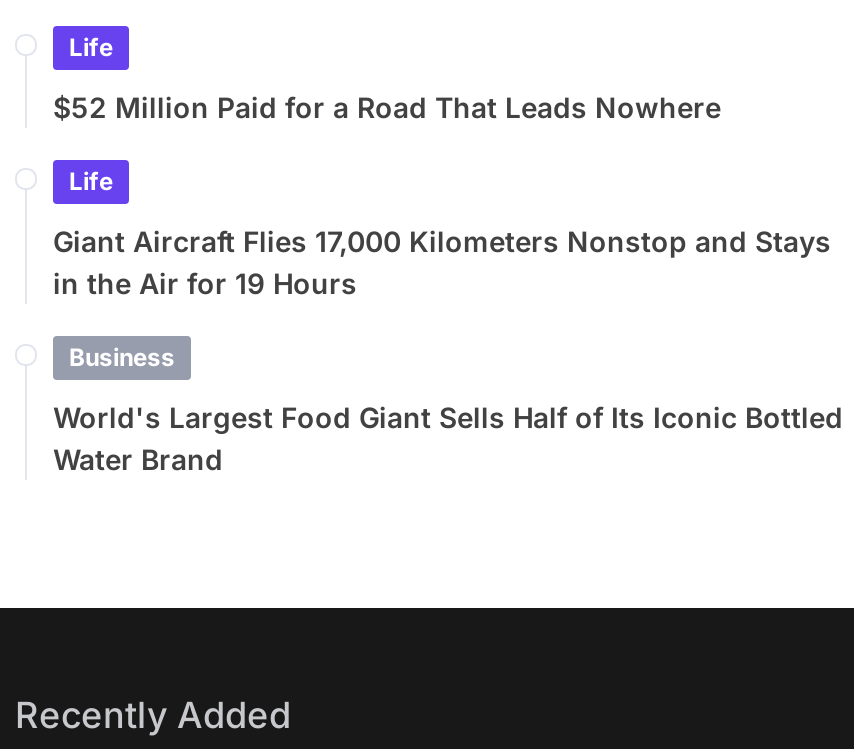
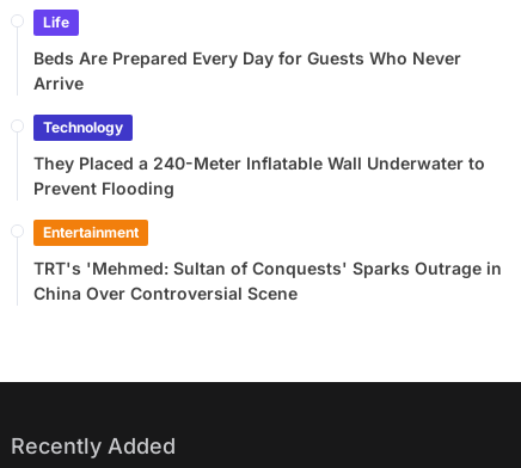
- $52 Million Paid for a Road That Leads Nowhere
+ Beds Are Prepared Every Day for Guests Who Never
+ Arrive

- Life
+ Technology

- Giant Aircraft Flies 17,000 Kilometers Nonstop and Stays
- in the Air for 19 Hours
+ They Placed a 240-Meter Inflatable Wall Underwater to
+ Prevent Flooding

- Business
+ Entertainment

- World's Largest Food Giant Sells Half of Its Iconic Bottled
- Water Brand
+ TRT's 'Mehmed: Sultan of Conquests' Sparks Outrage in
+ China Over Controversial Scene
